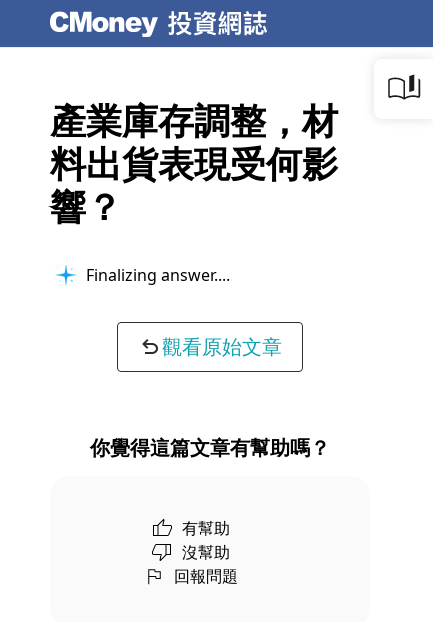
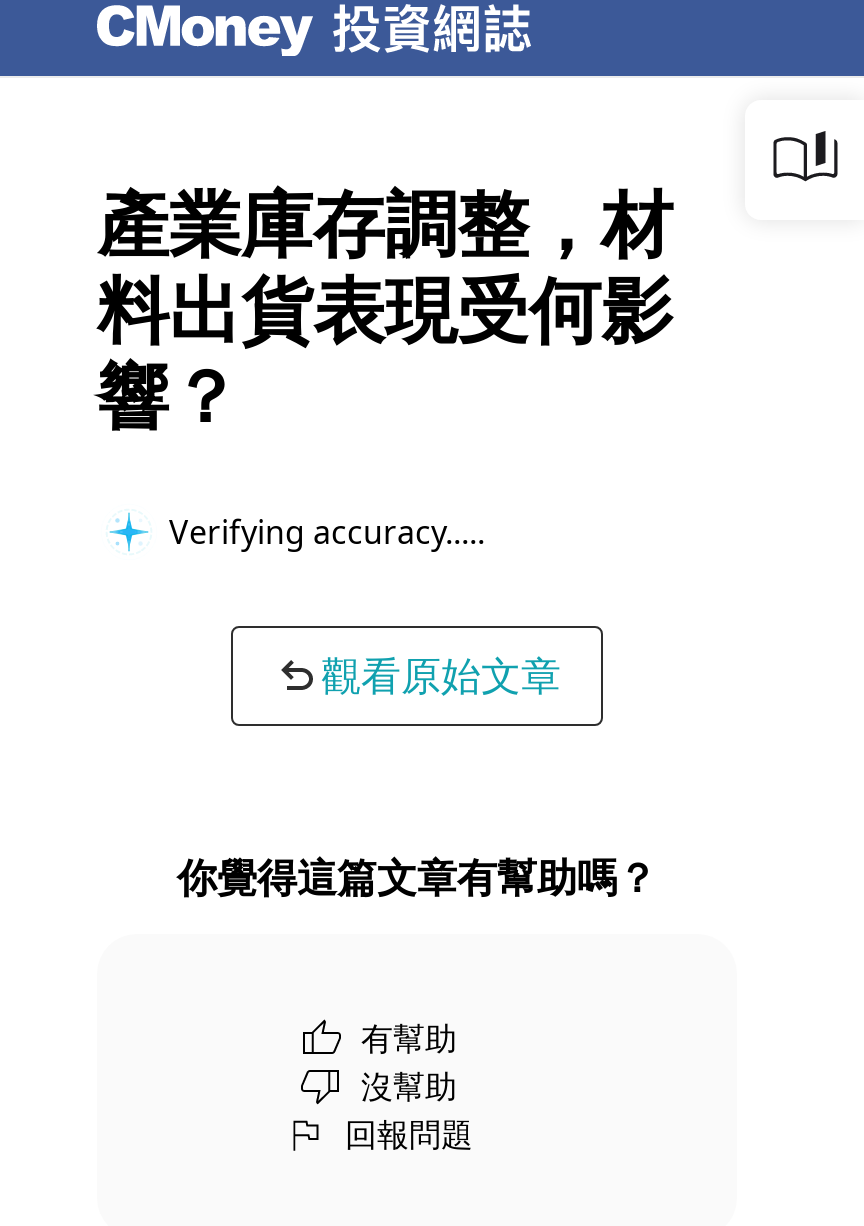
- Finalizing answer...
+ Verifying accuracy...
